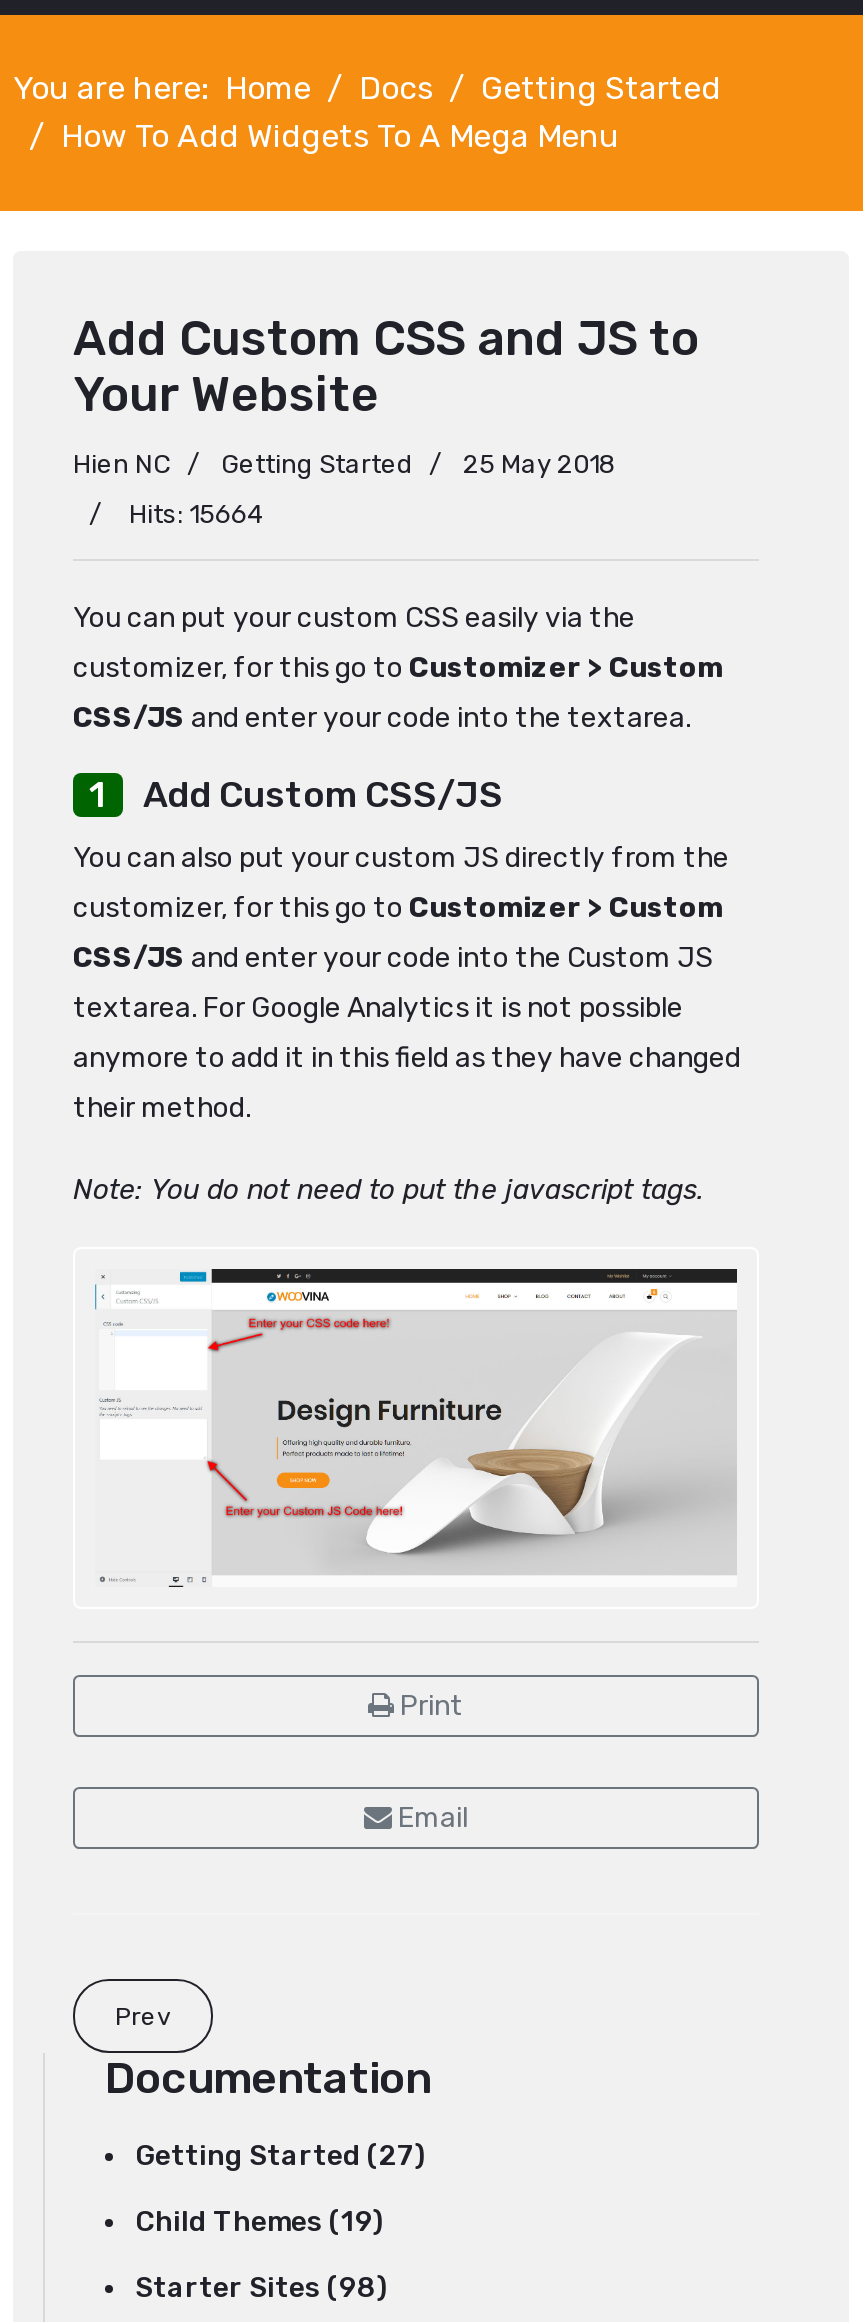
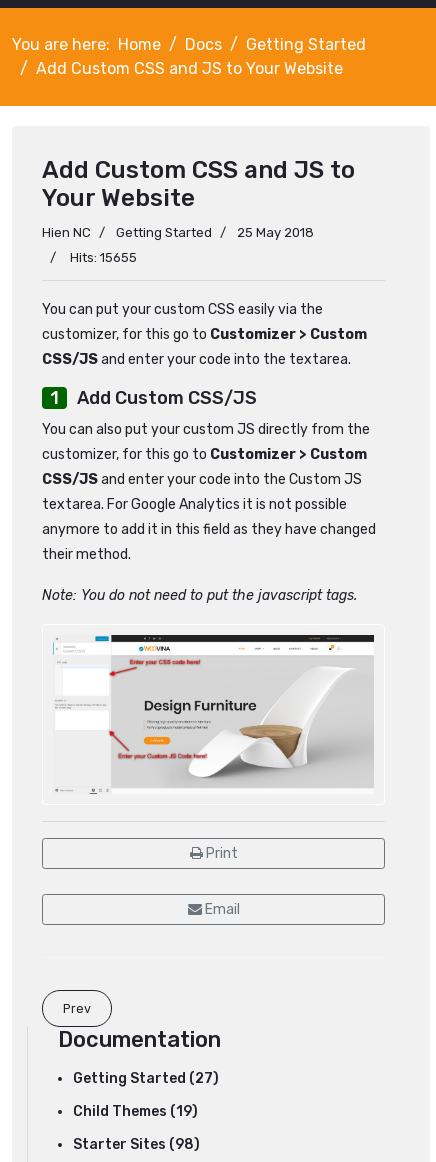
- How To Add Widgets To A Mega Menu
+ Add Custom CSS and JS to Your Website

- Hits: 15664
+ Hits: 15655
